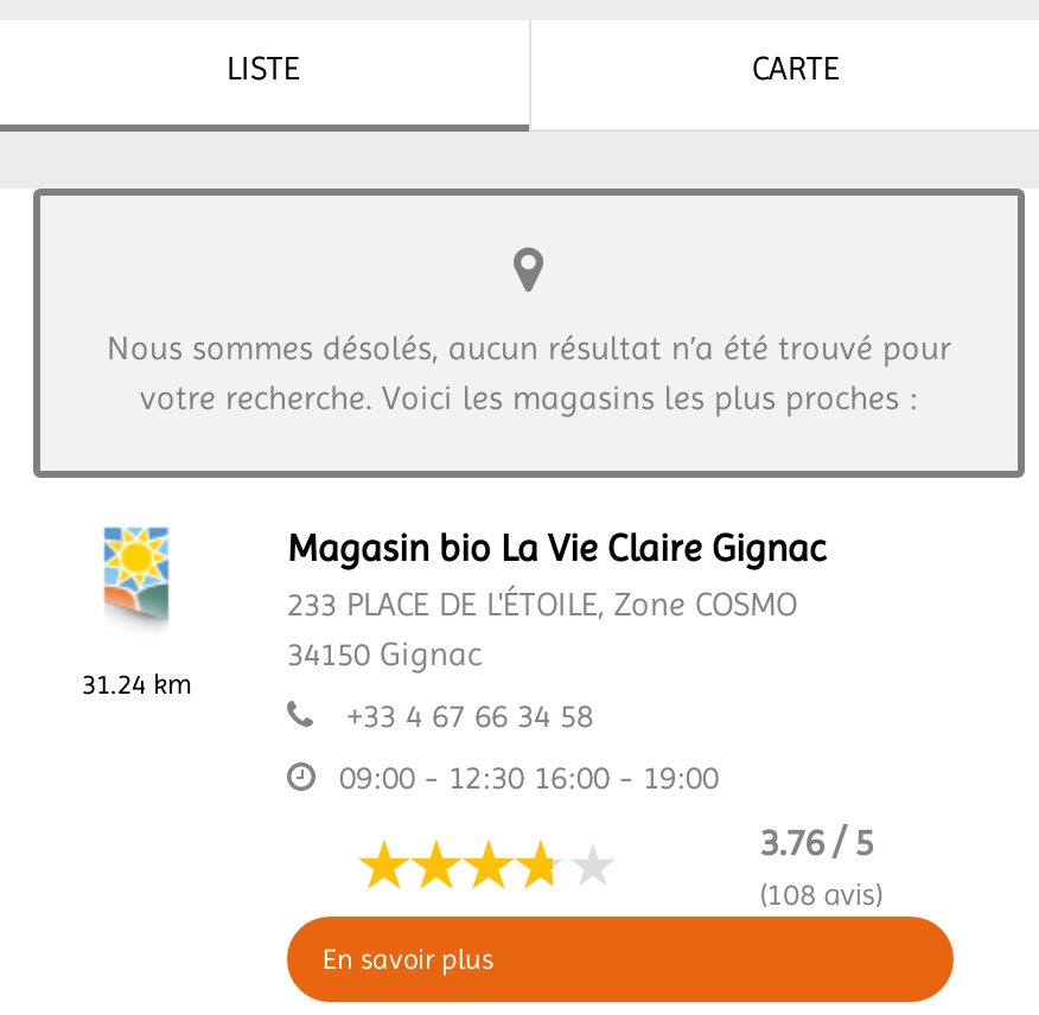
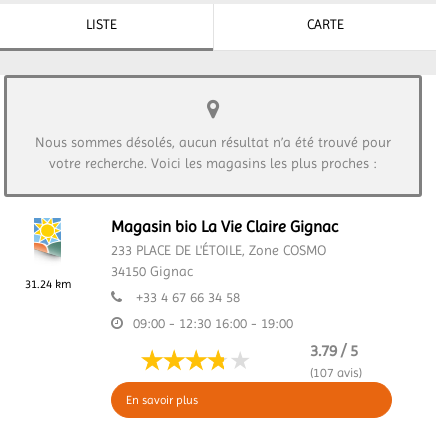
- 3.76 / 5
+ 3.79 / 5

- (108 avis)
+ (107 avis)
